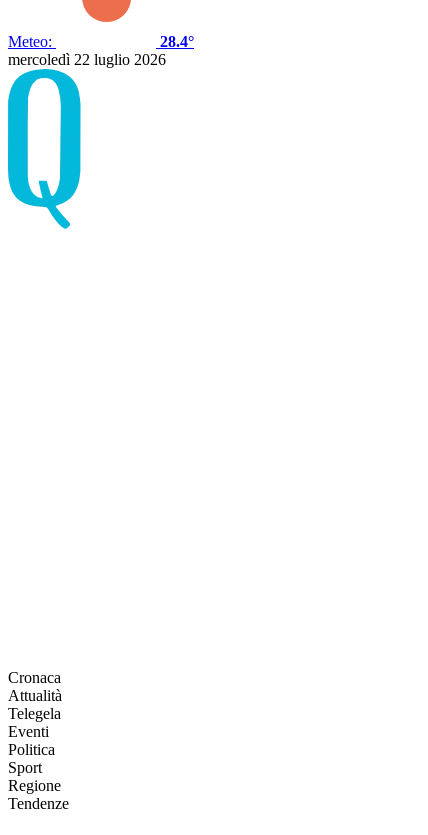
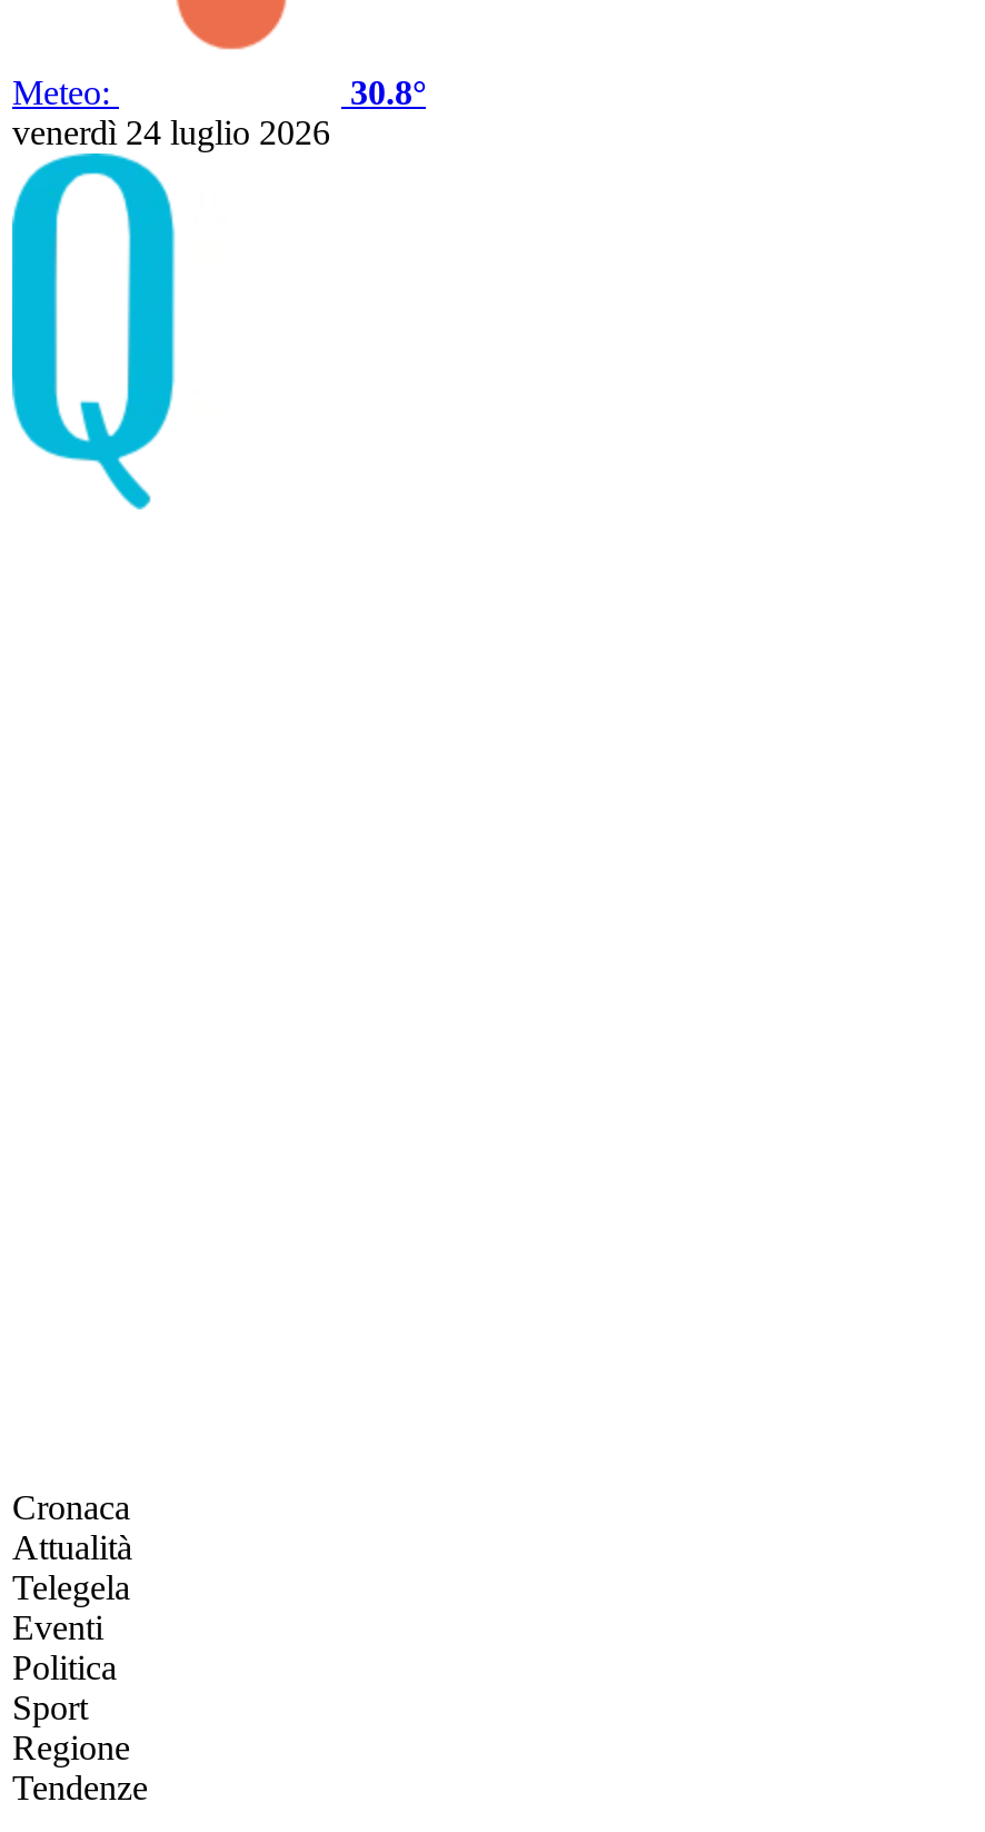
- 28.4°
+ 30.8°

- mercoledì 22 luglio 2026
+ venerdì 24 luglio 2026
